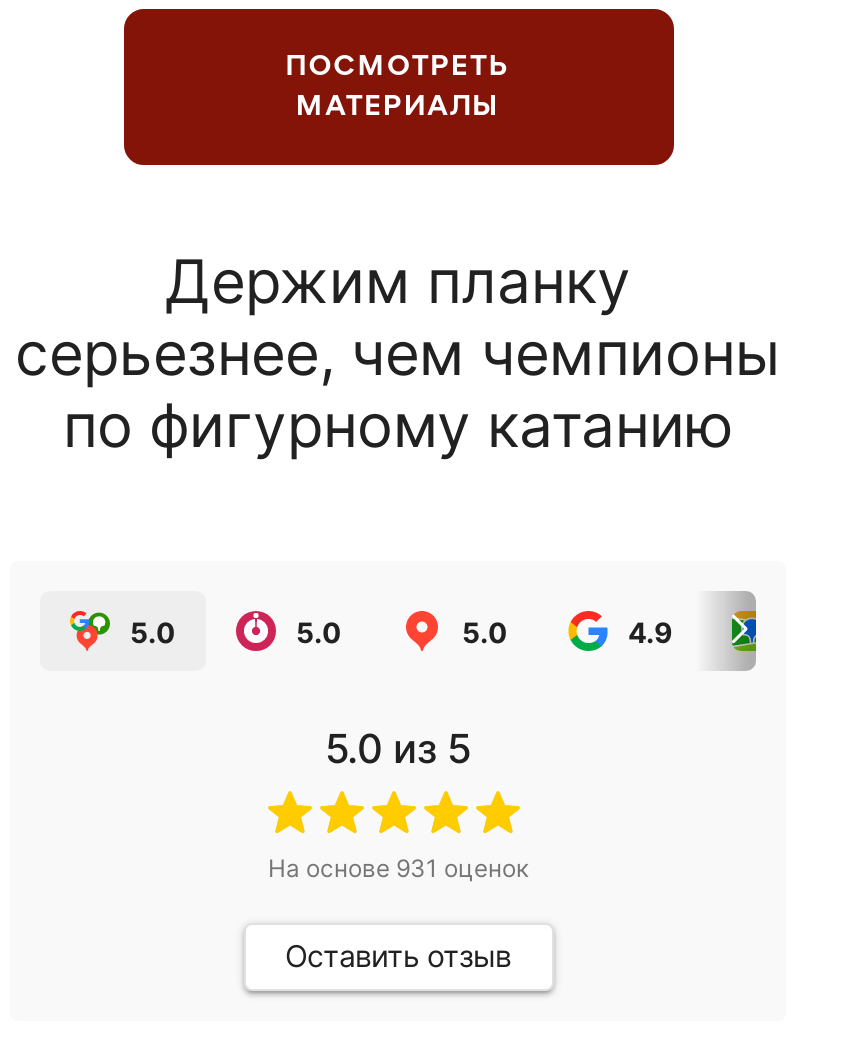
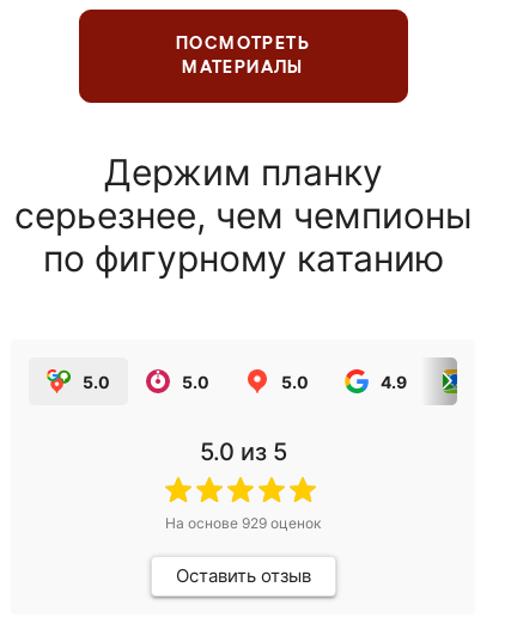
- На основе 931 оценок
+ На основе 929 оценок
